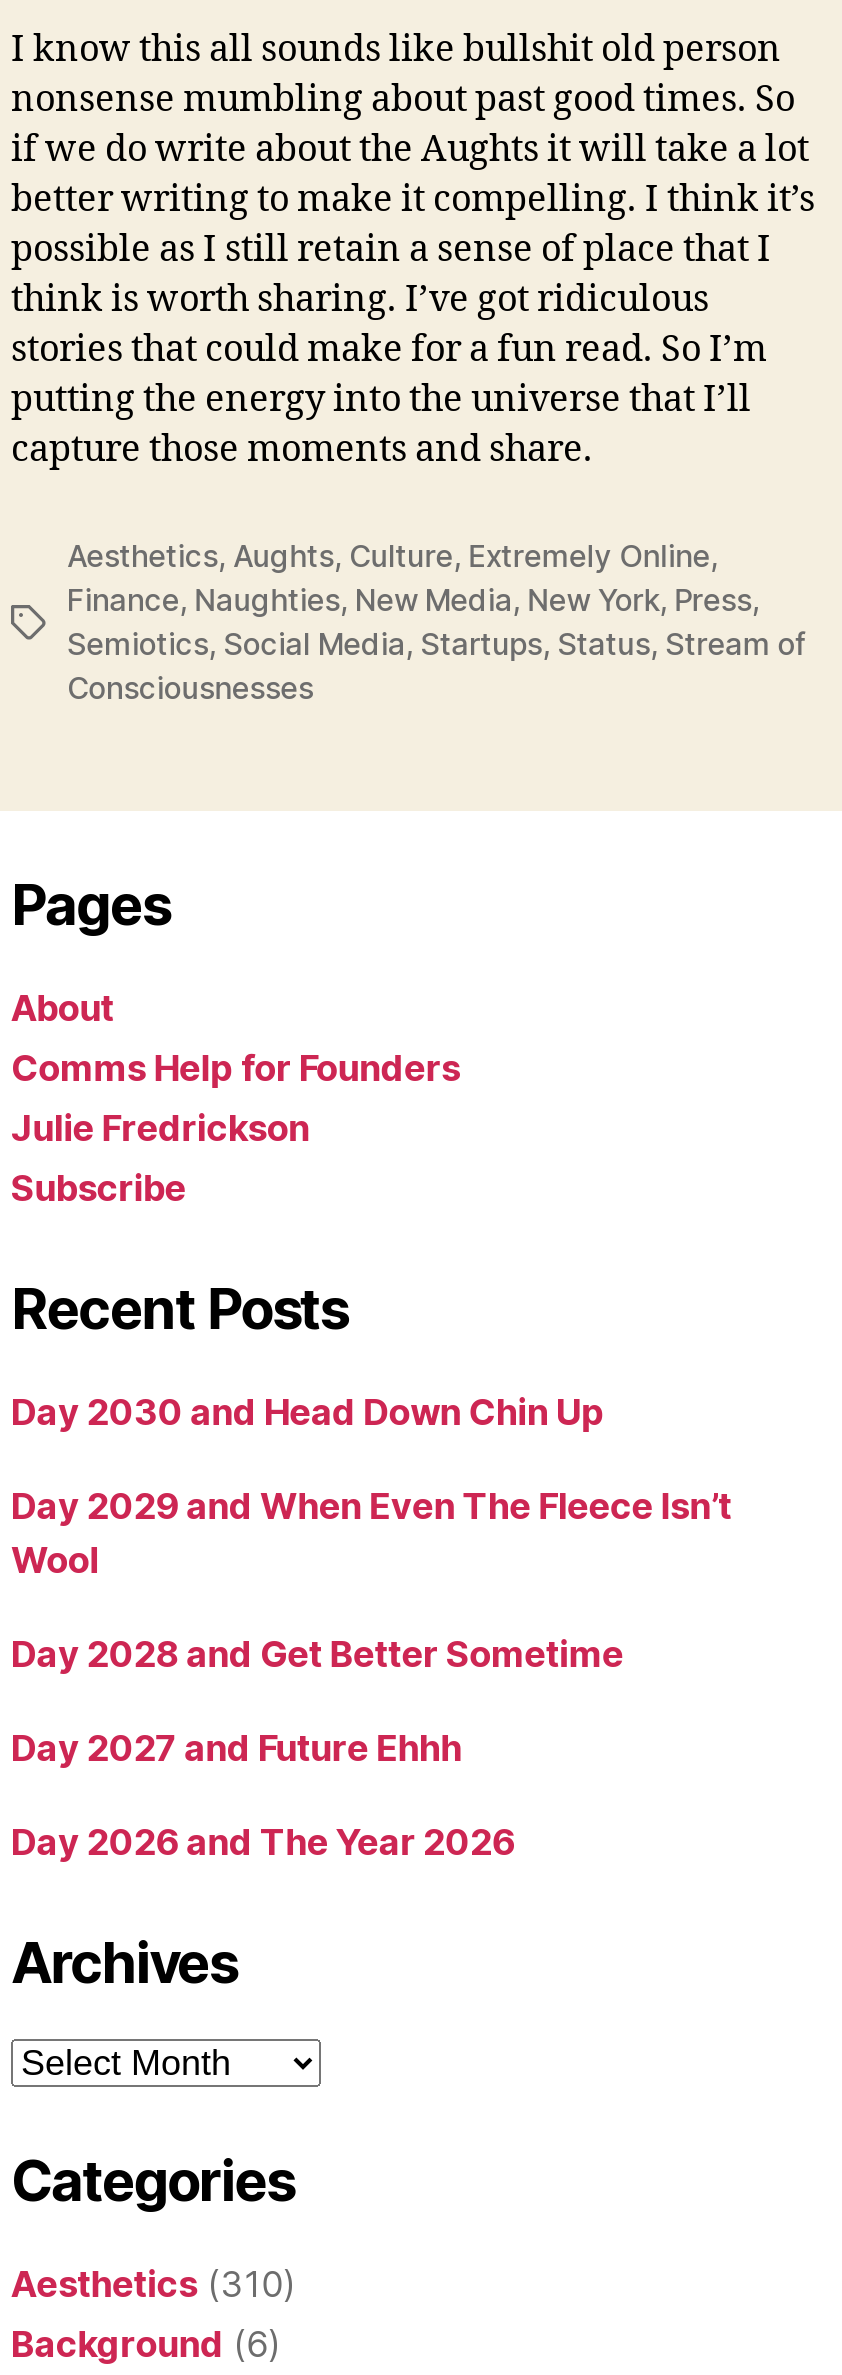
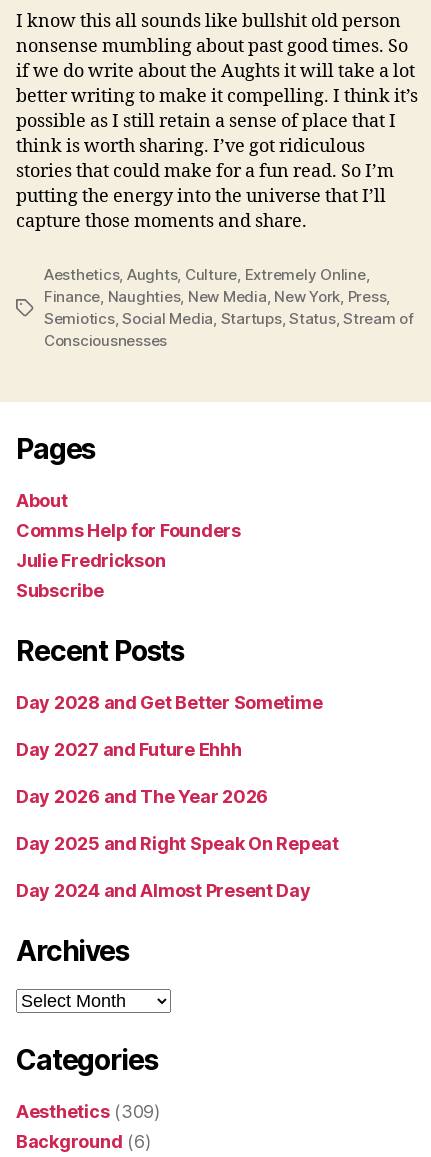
- Day 2030 and Head Down Chin Up
- Day 2029 and When Even The Fleece Isn’t
- Wool

moved up: Day 2028 and Get Better Sometime | Day 2027 and Future Ehhh | Day 2026 and The Year 2026

+ Day 2025 and Right Speak On Repeat
+ Day 2024 and Almost Present Day

- Aesthetics (310)
+ Aesthetics (309)
